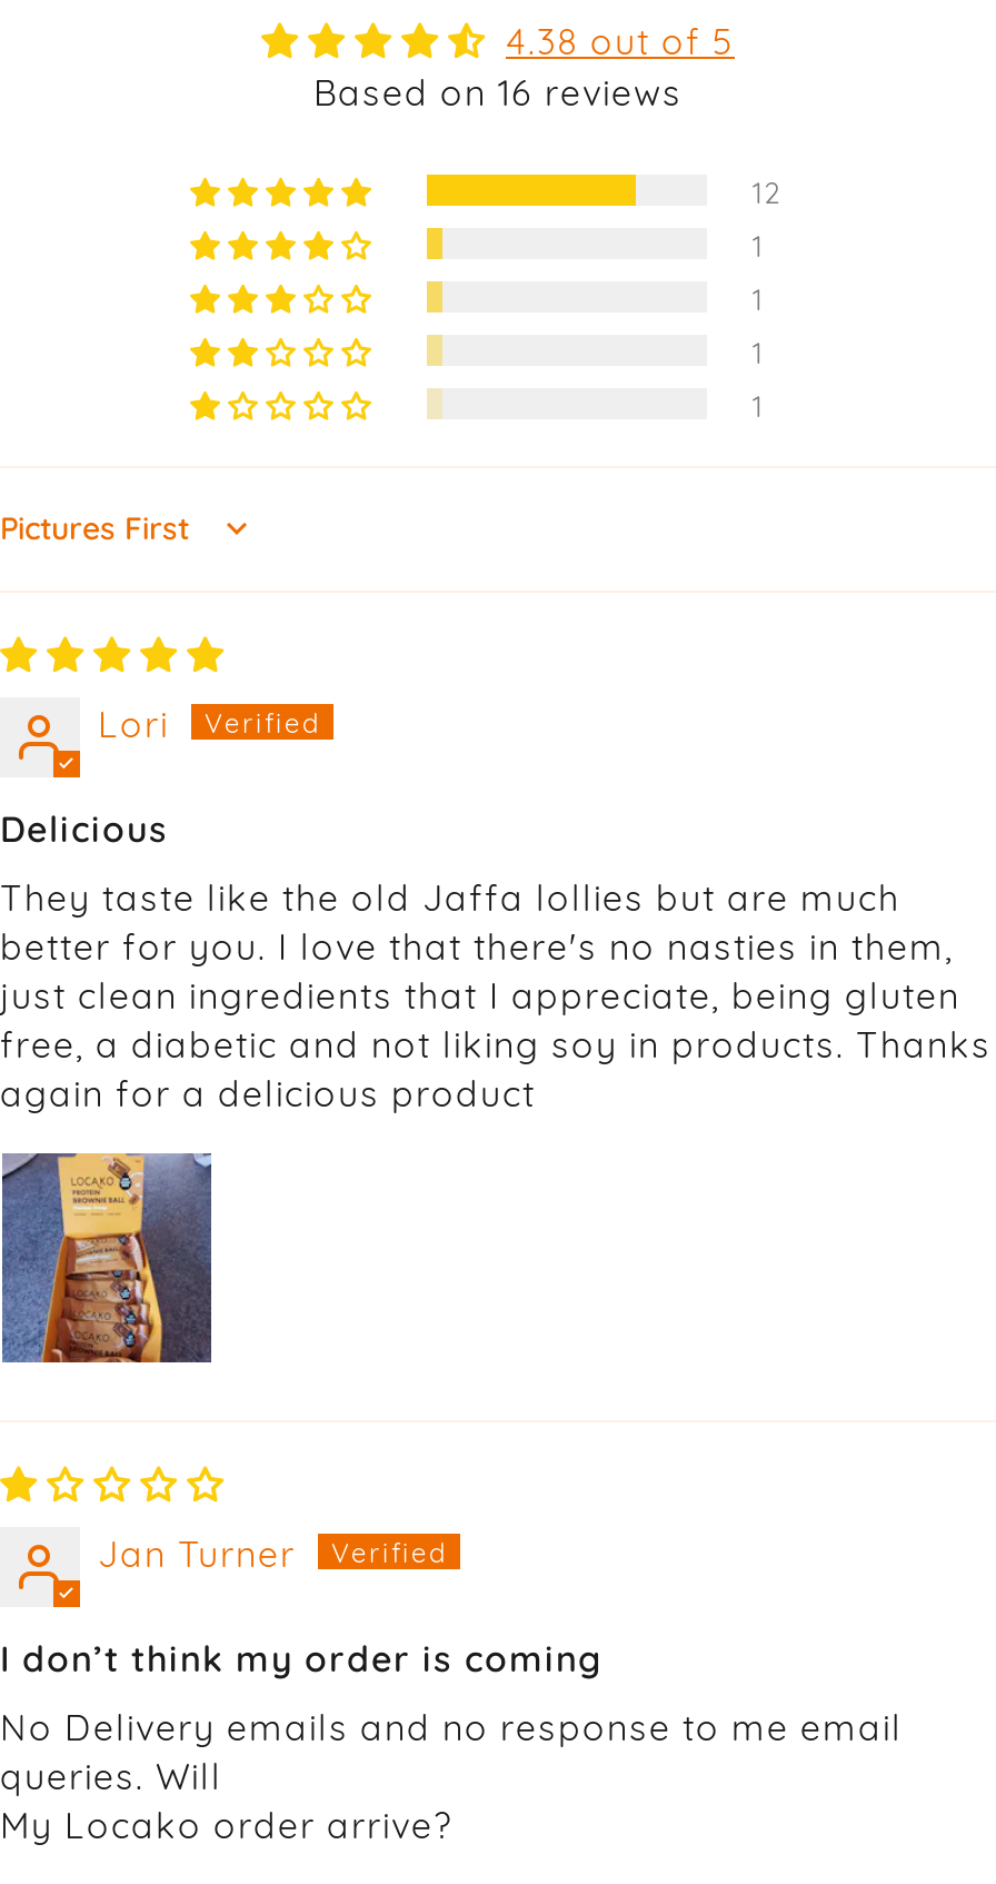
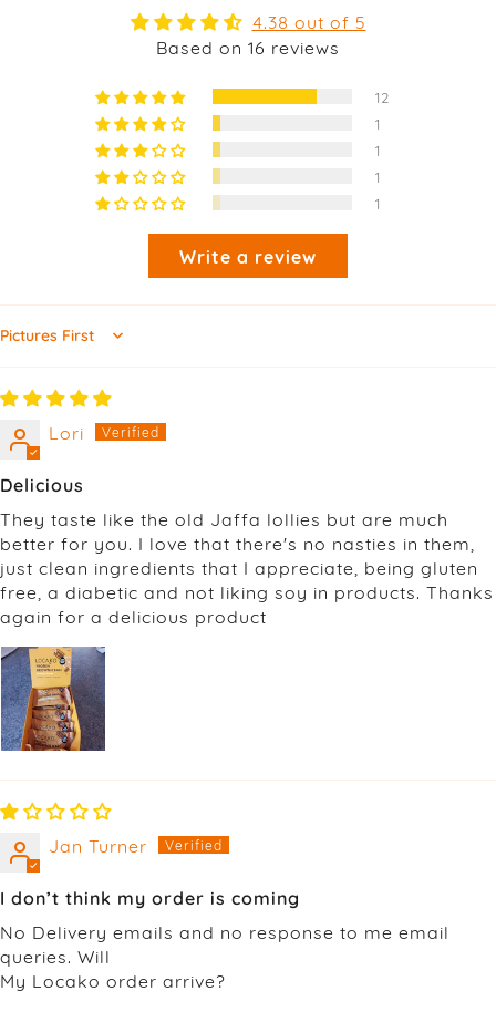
+ Write a review
